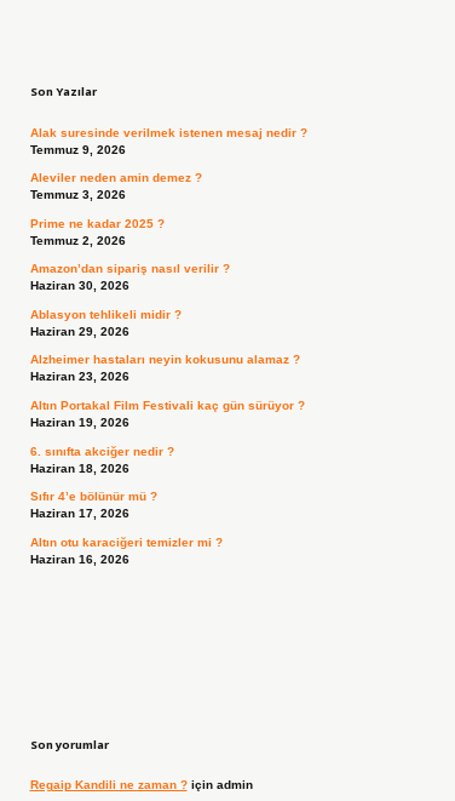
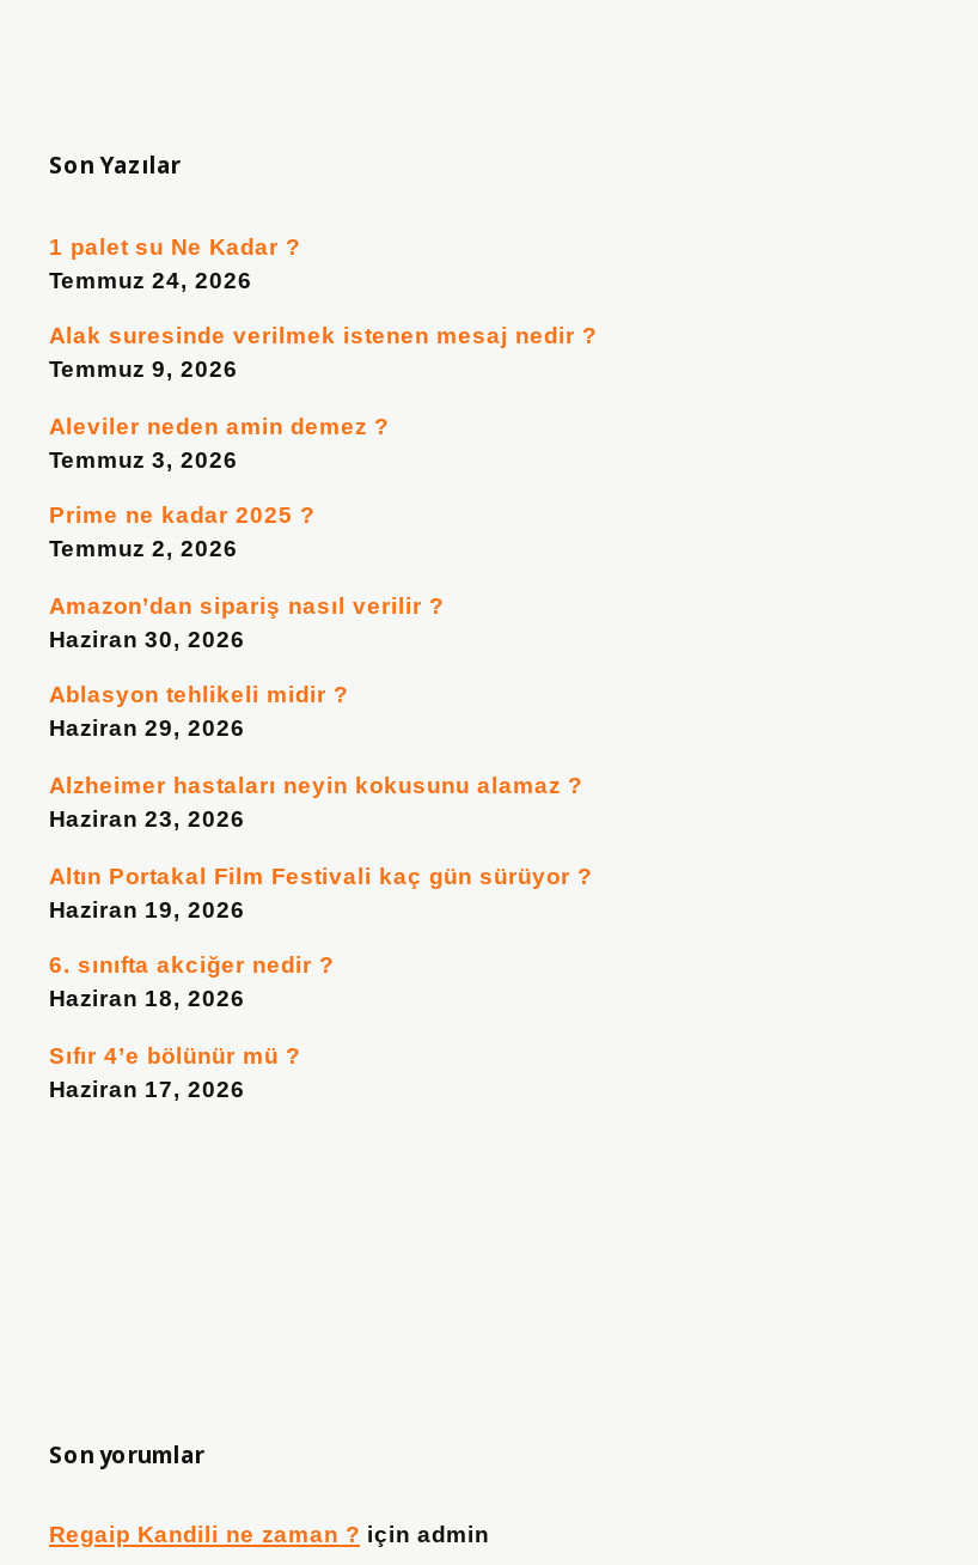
+ 1 palet su Ne Kadar ?
+ Temmuz 24, 2026

moved down: Alak suresinde verilmek istenen mesaj nedir ? | Temmuz 9, 2026 | Aleviler neden amin demez ? | ... | Sıfır 4’e bölünür mü ? | Haziran 17, 2026

- Altın otu karaciğeri temizler mi ?
- Haziran 16, 2026
